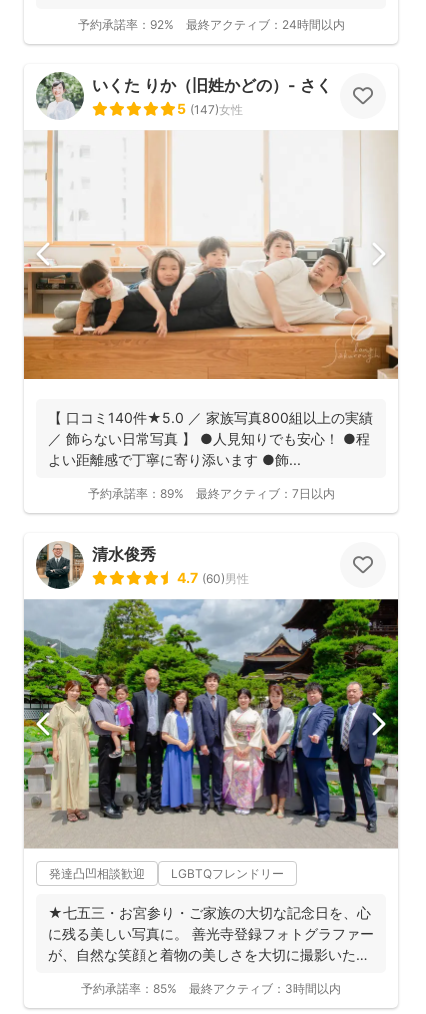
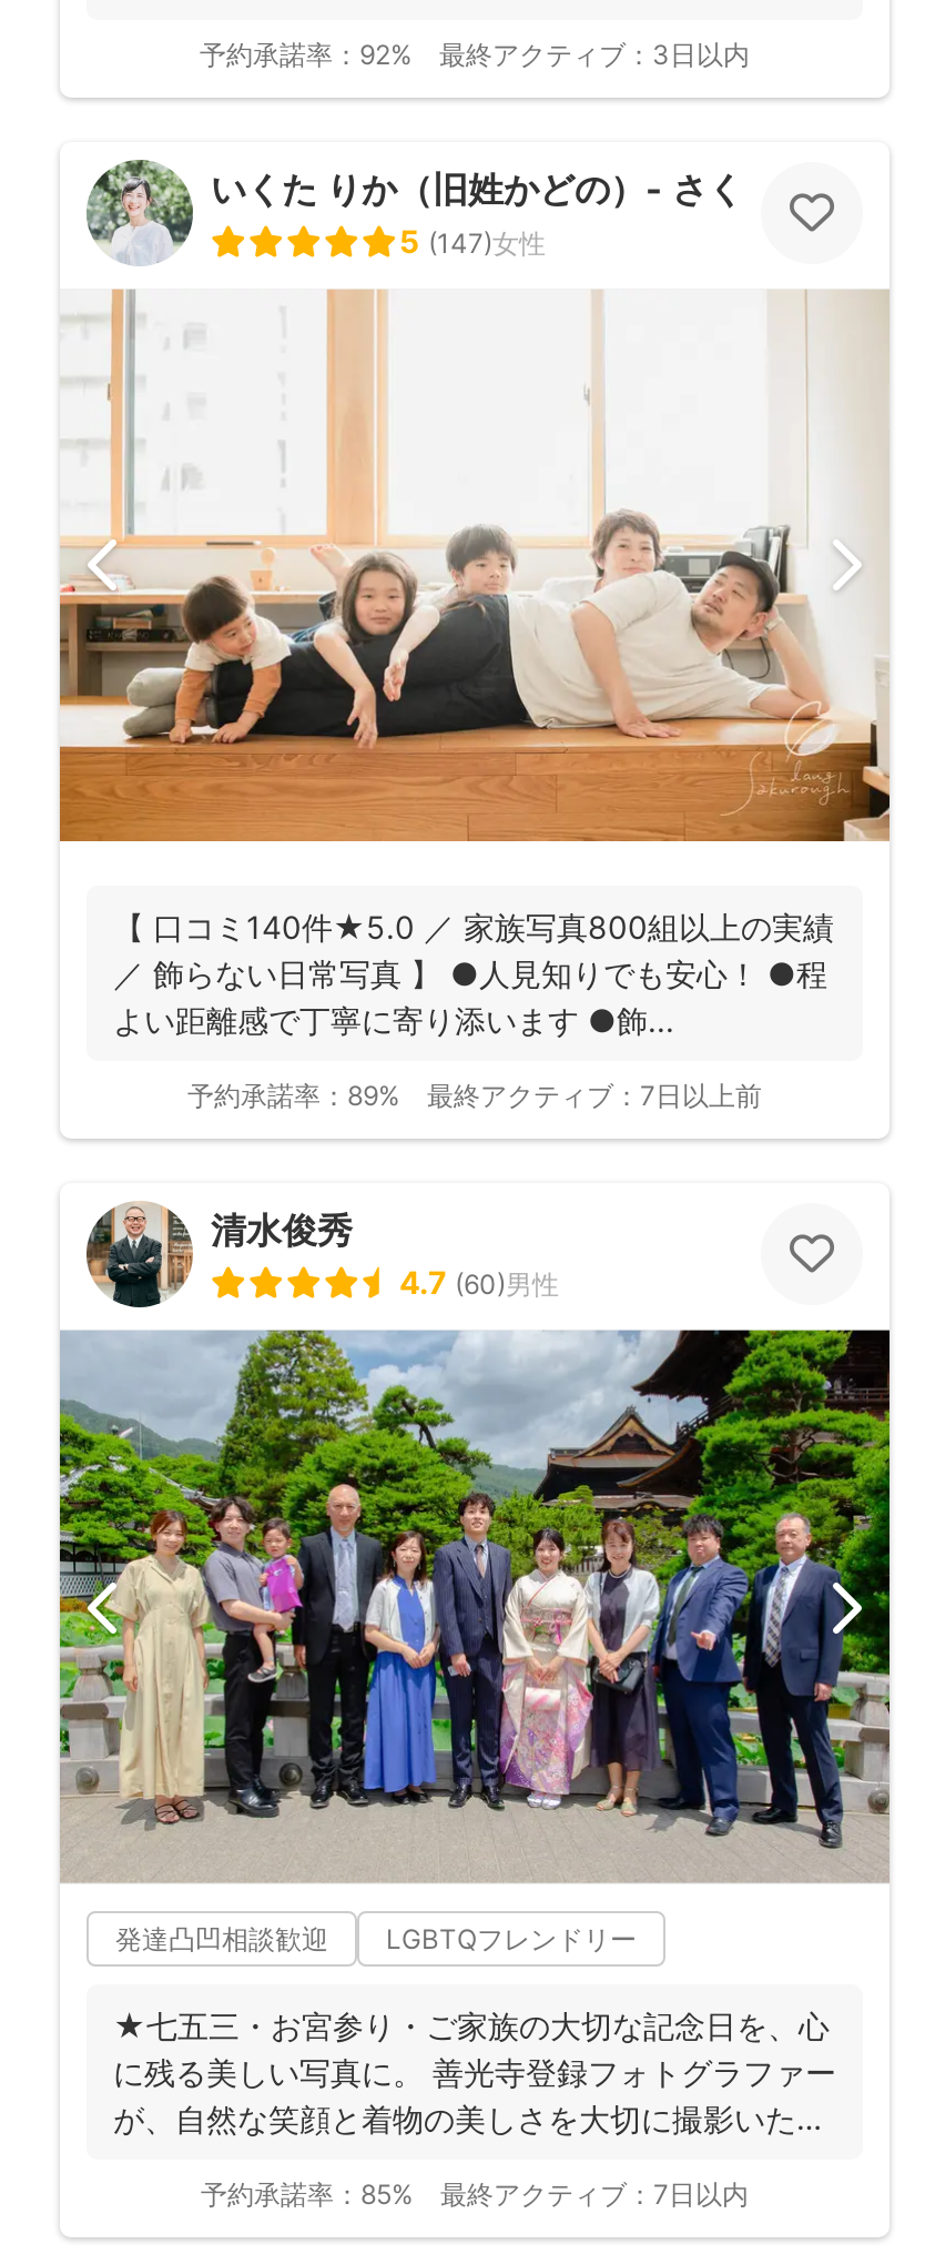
- 最終アクティブ：24時間以内
+ 最終アクティブ：3日以内

moved down: 最終アクティブ：7日以内

+ 最終アクティブ：7日以上前

- 最終アクティブ：3時間以内
